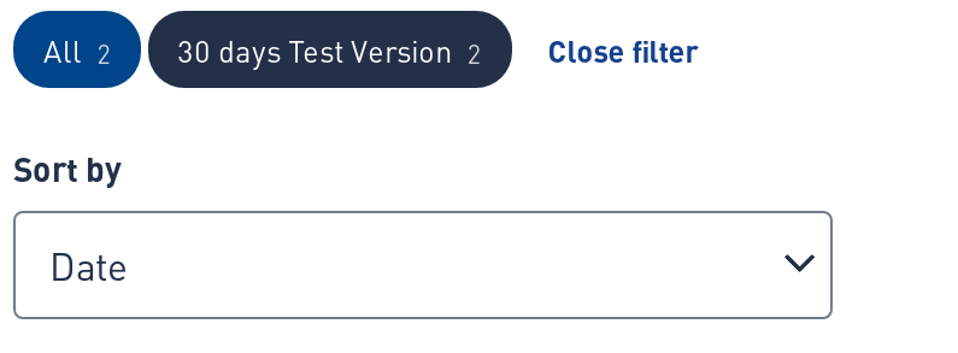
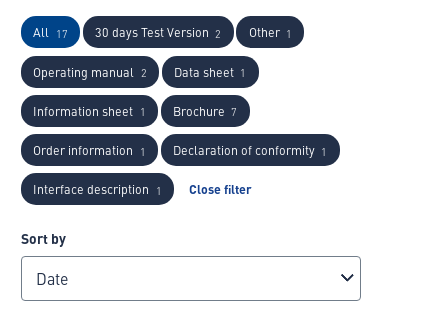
- All 2
+ All 17

+ Other 1
+ Operating manual 2
+ Data sheet 1
+ Information sheet 1
+ Brochure 7
+ Order information 1
+ Declaration of conformity 1
+ Interface description 1
